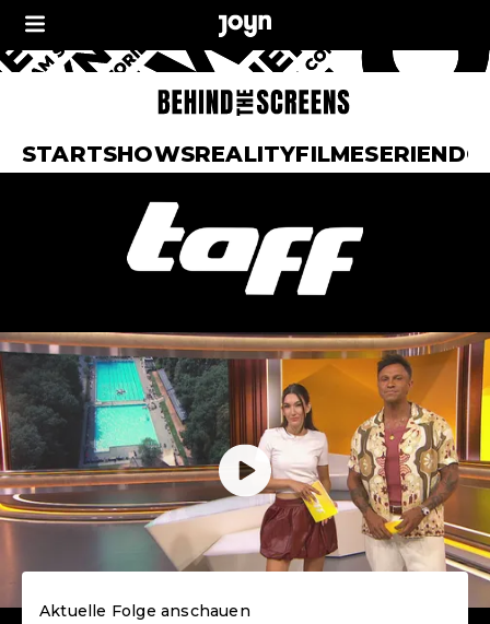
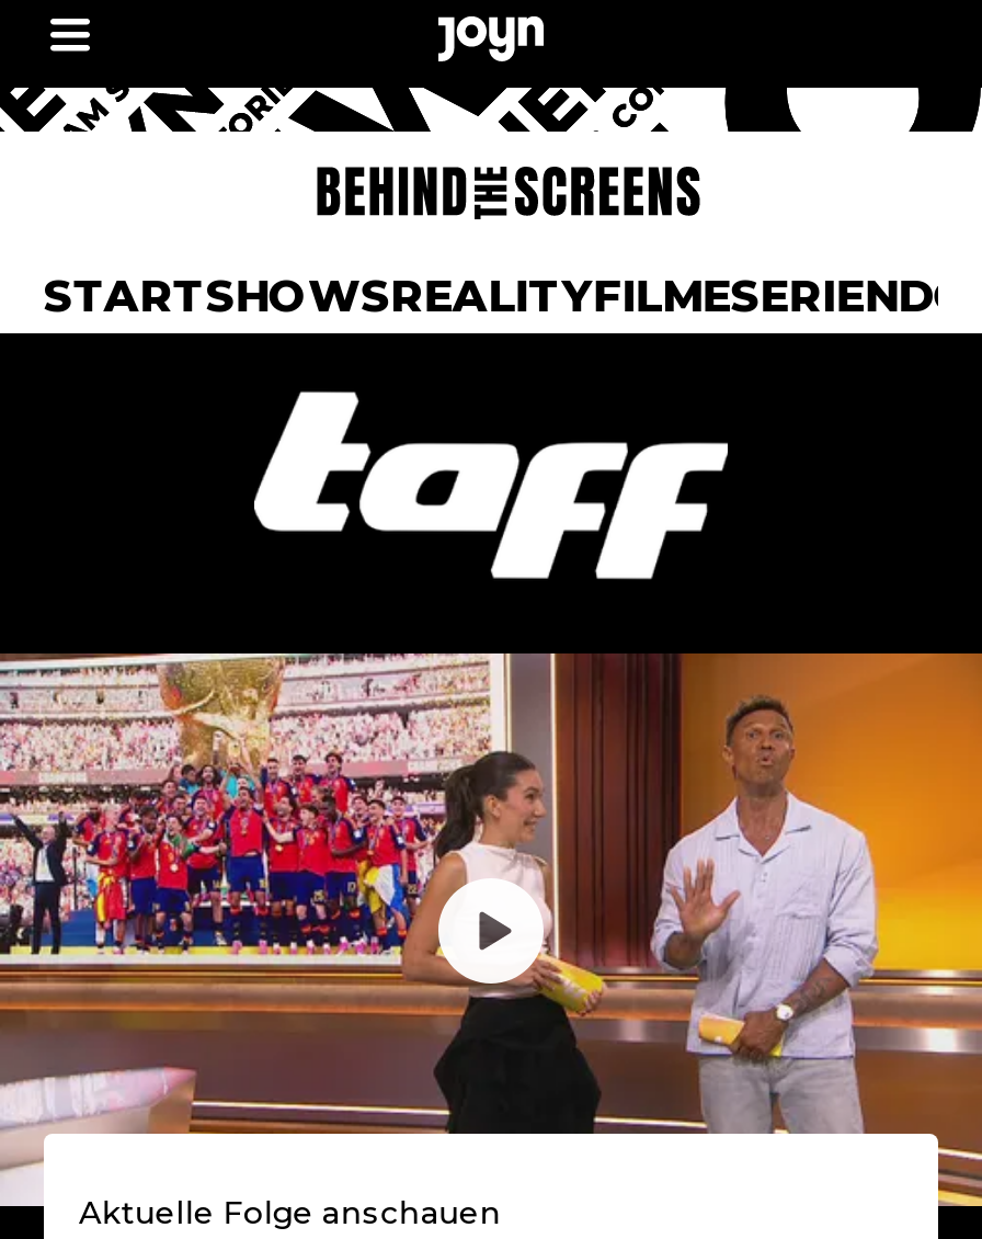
- [image]
+ [image]
